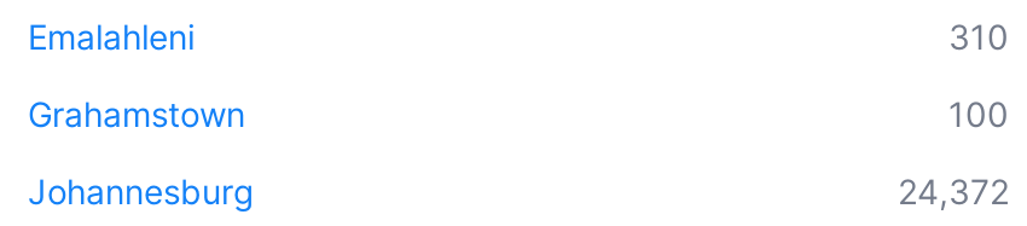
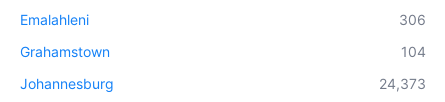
- 310
+ 306

- 100
+ 104

- 24,372
+ 24,373
